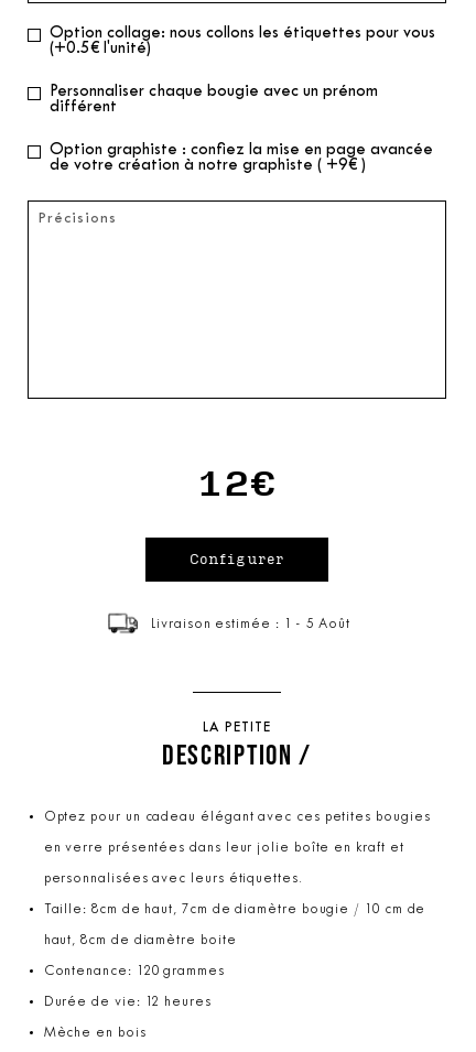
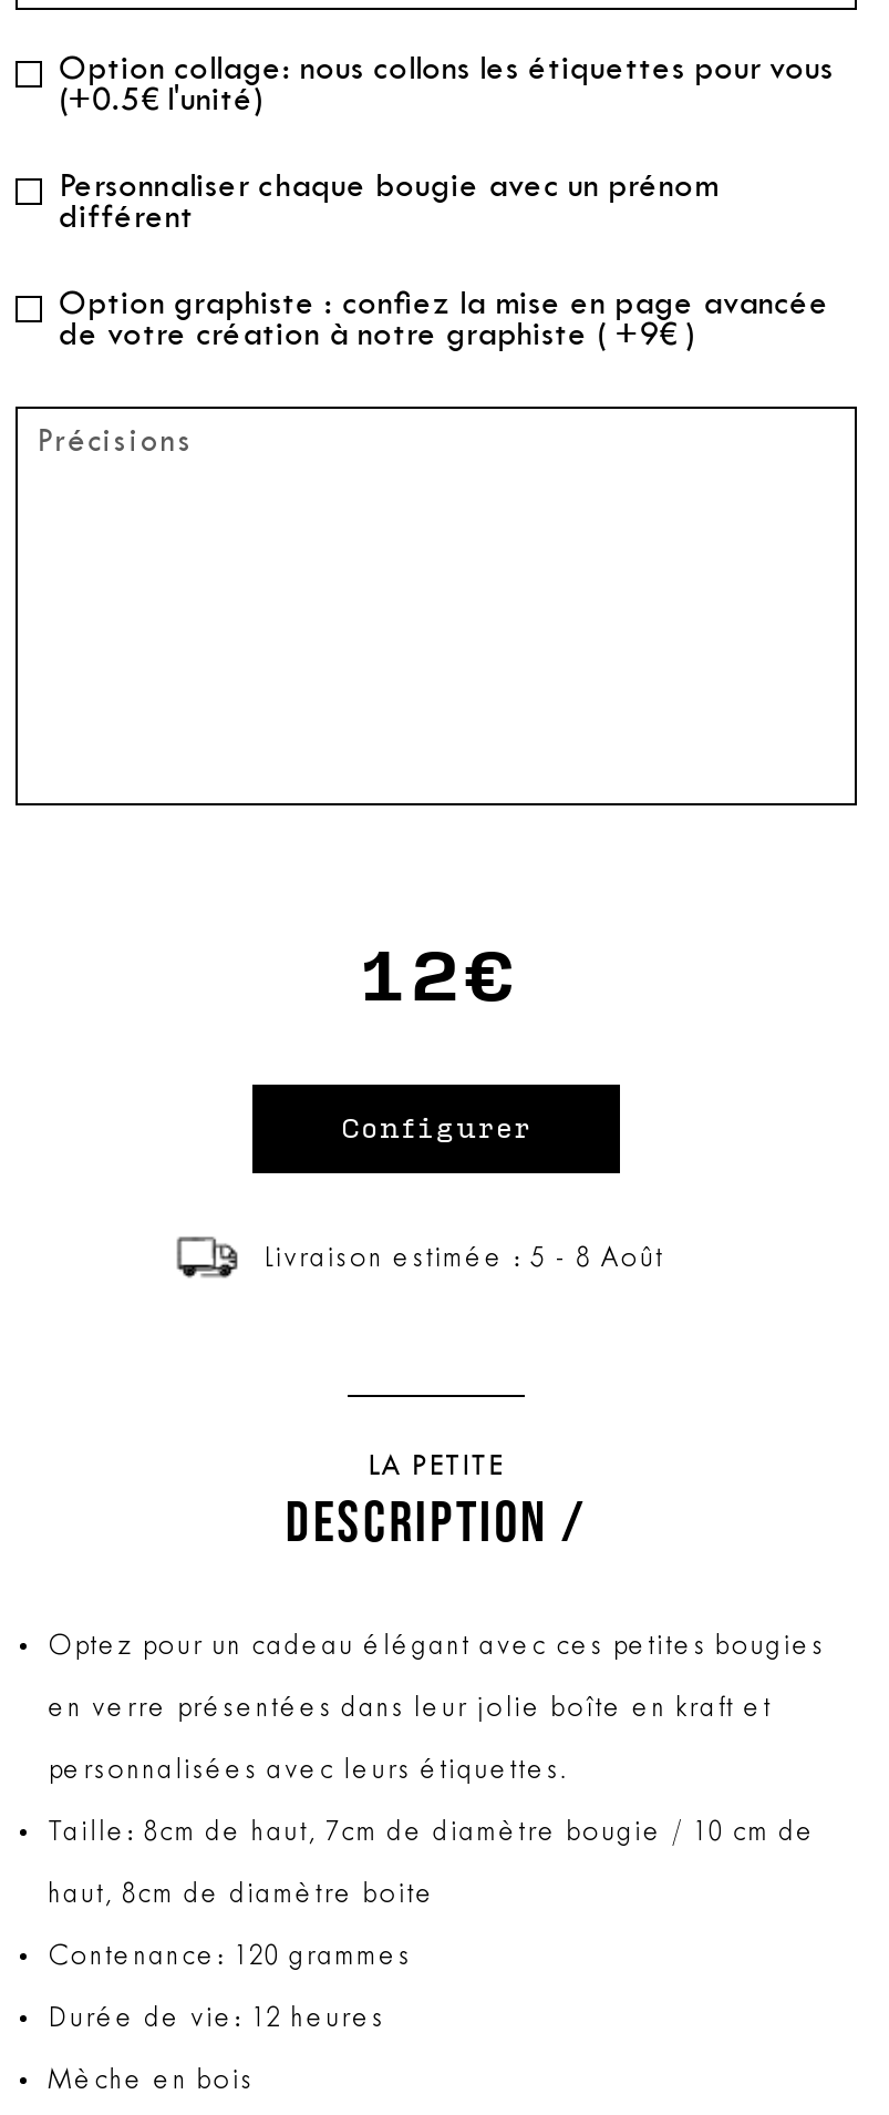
- Livraison estimée : 1 - 5 Août
+ Livraison estimée : 5 - 8 Août
